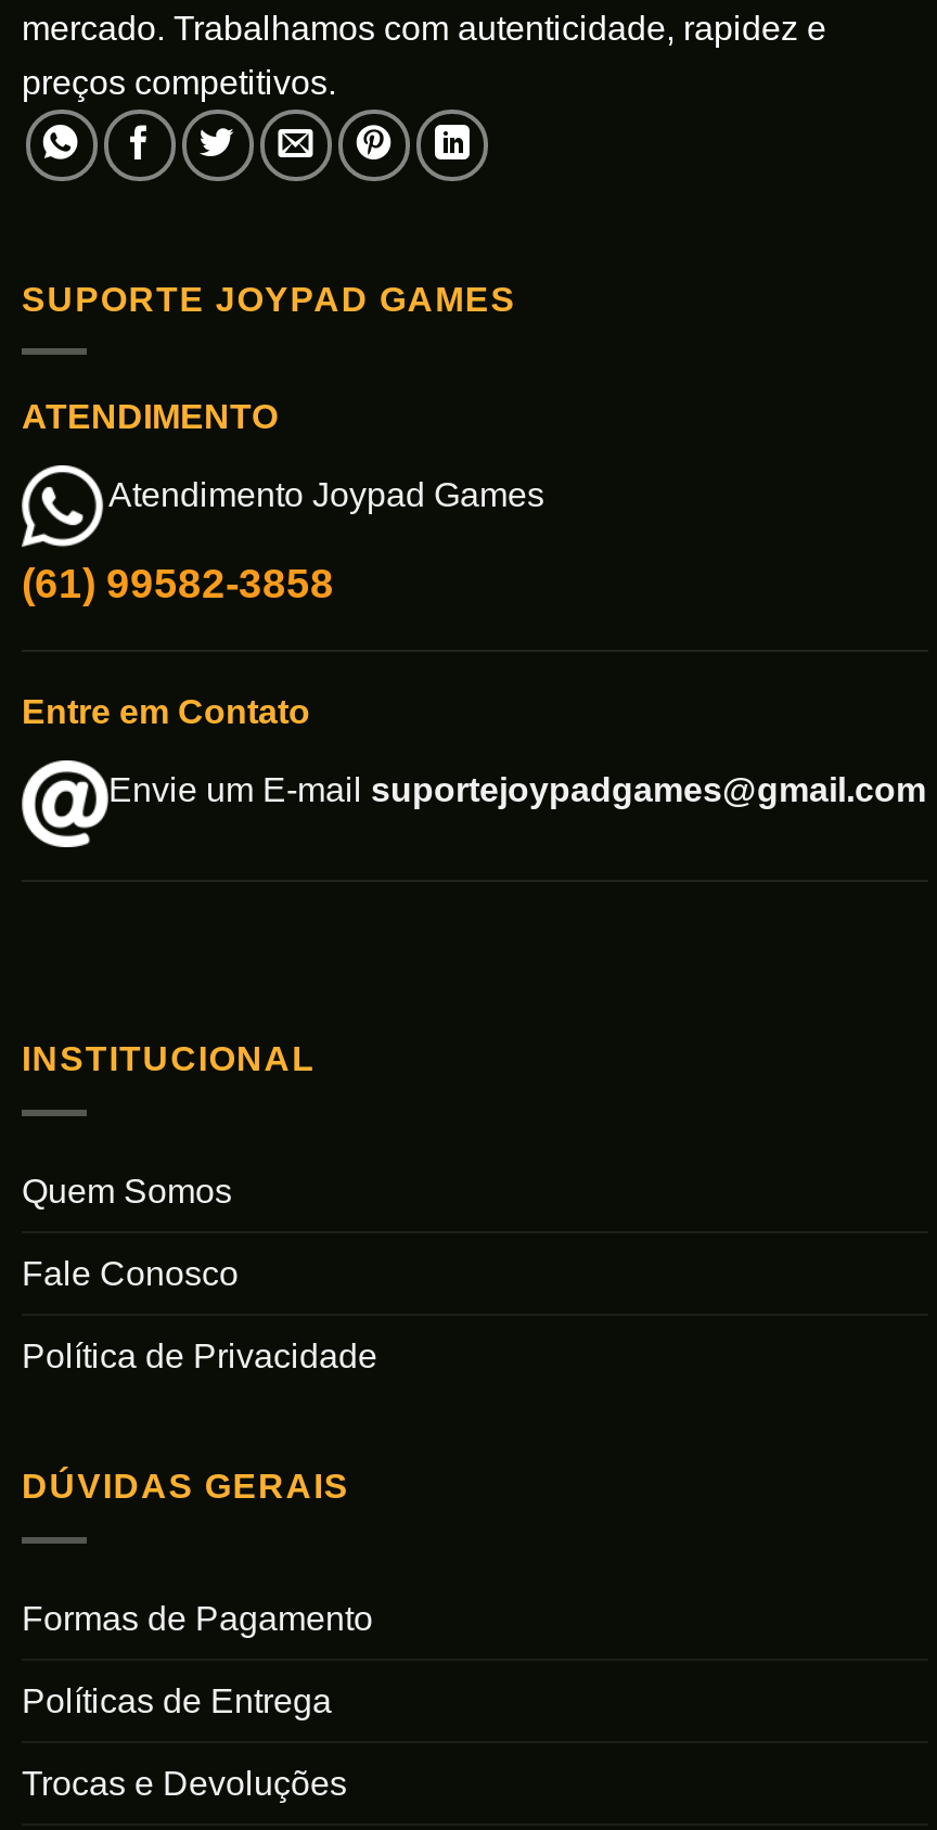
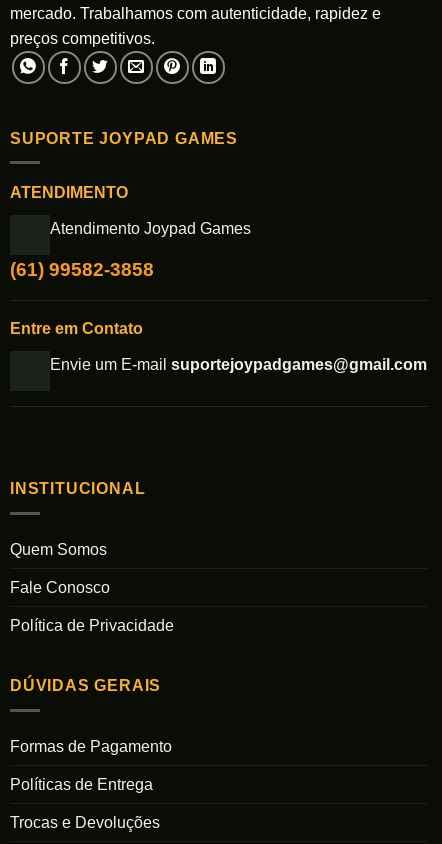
- [image]

- [image]
